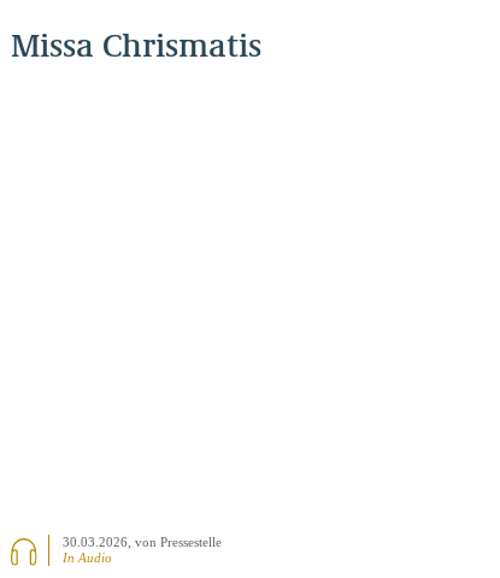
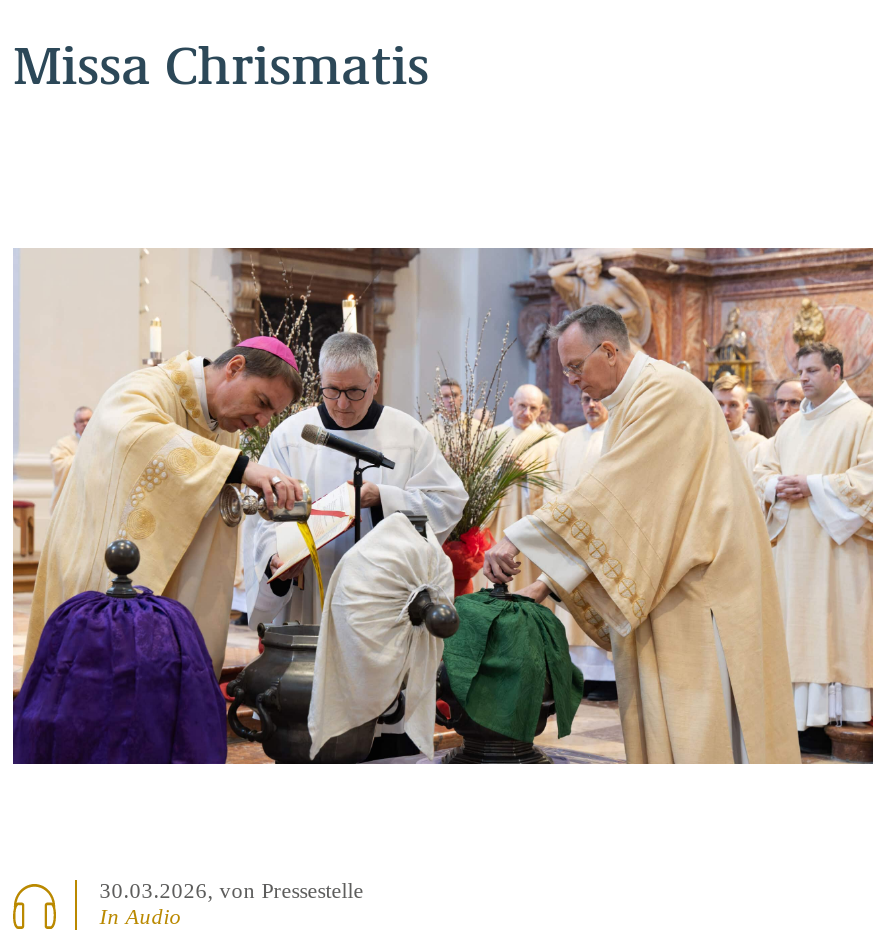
+ [image]
